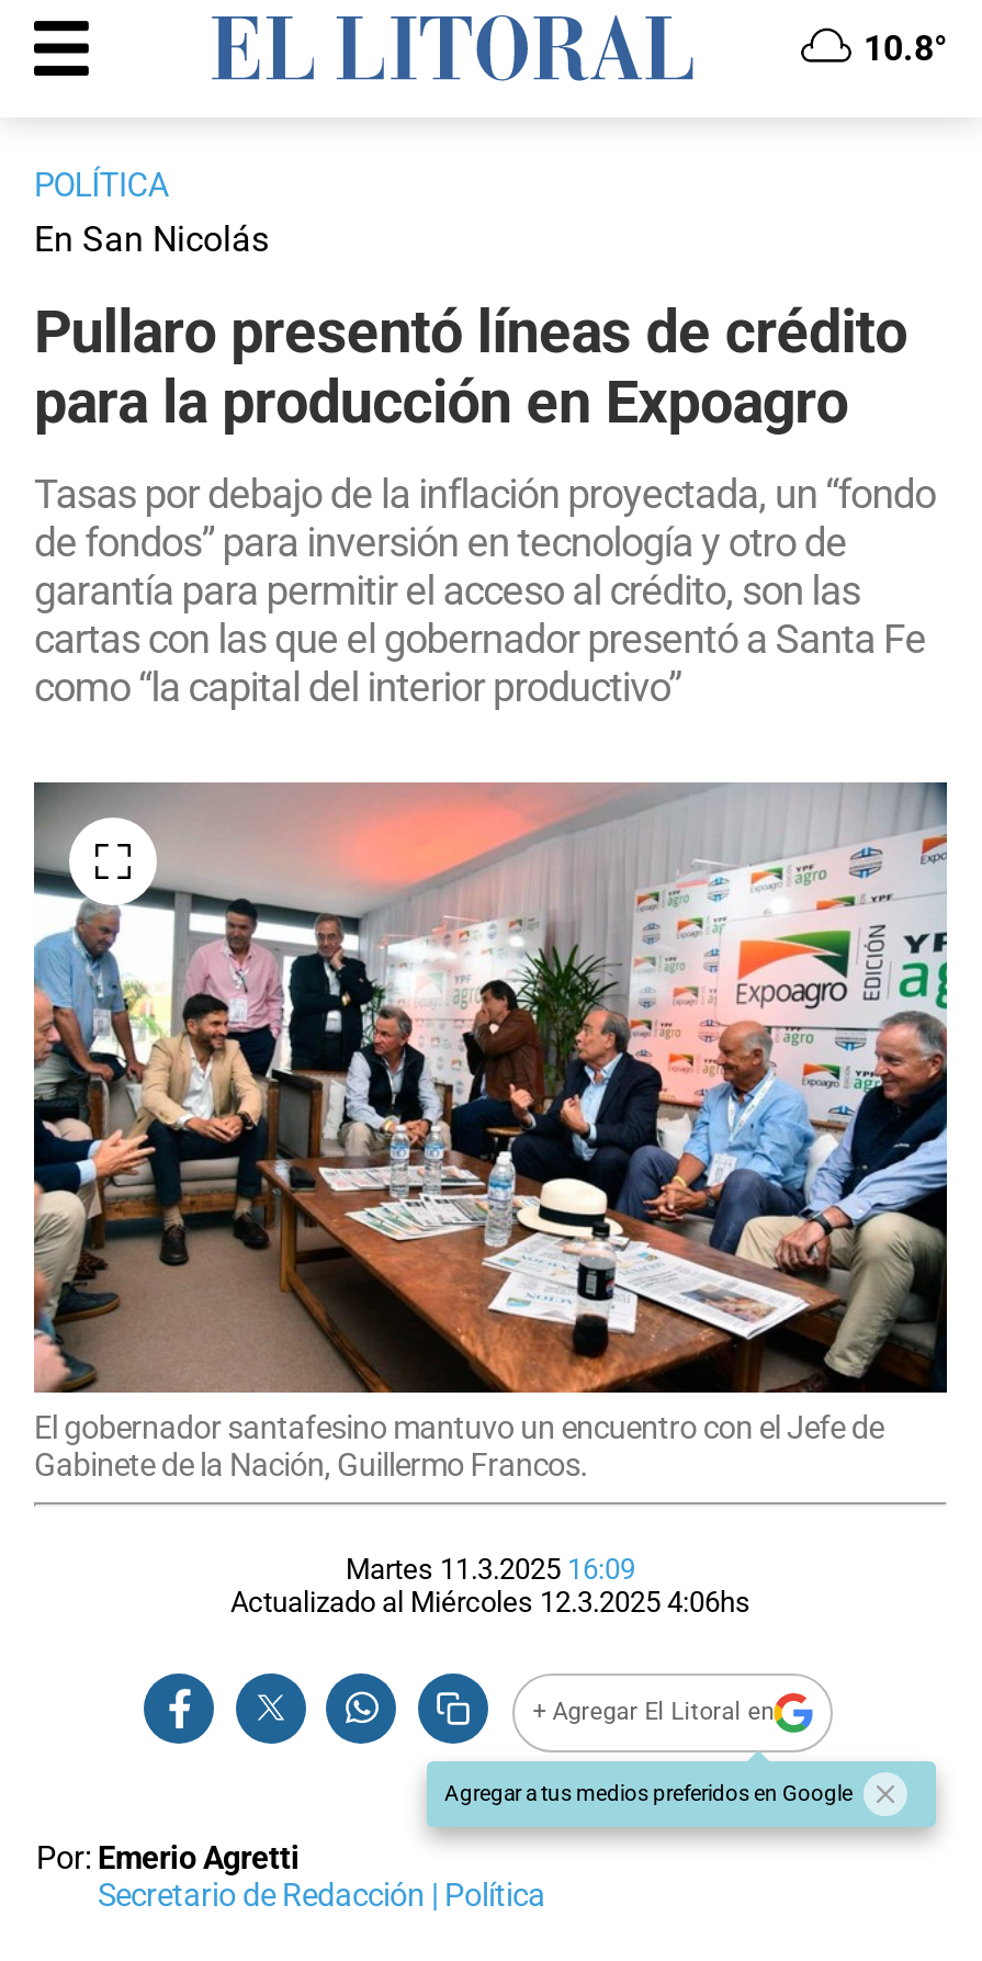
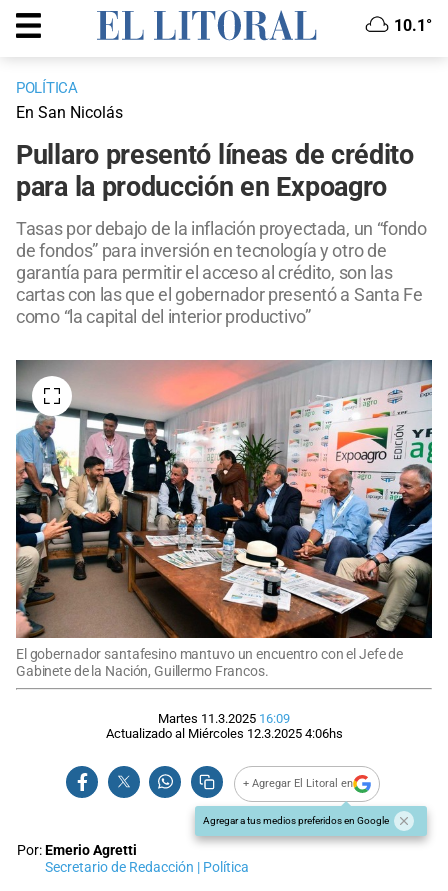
- 10.8°
+ 10.1°
